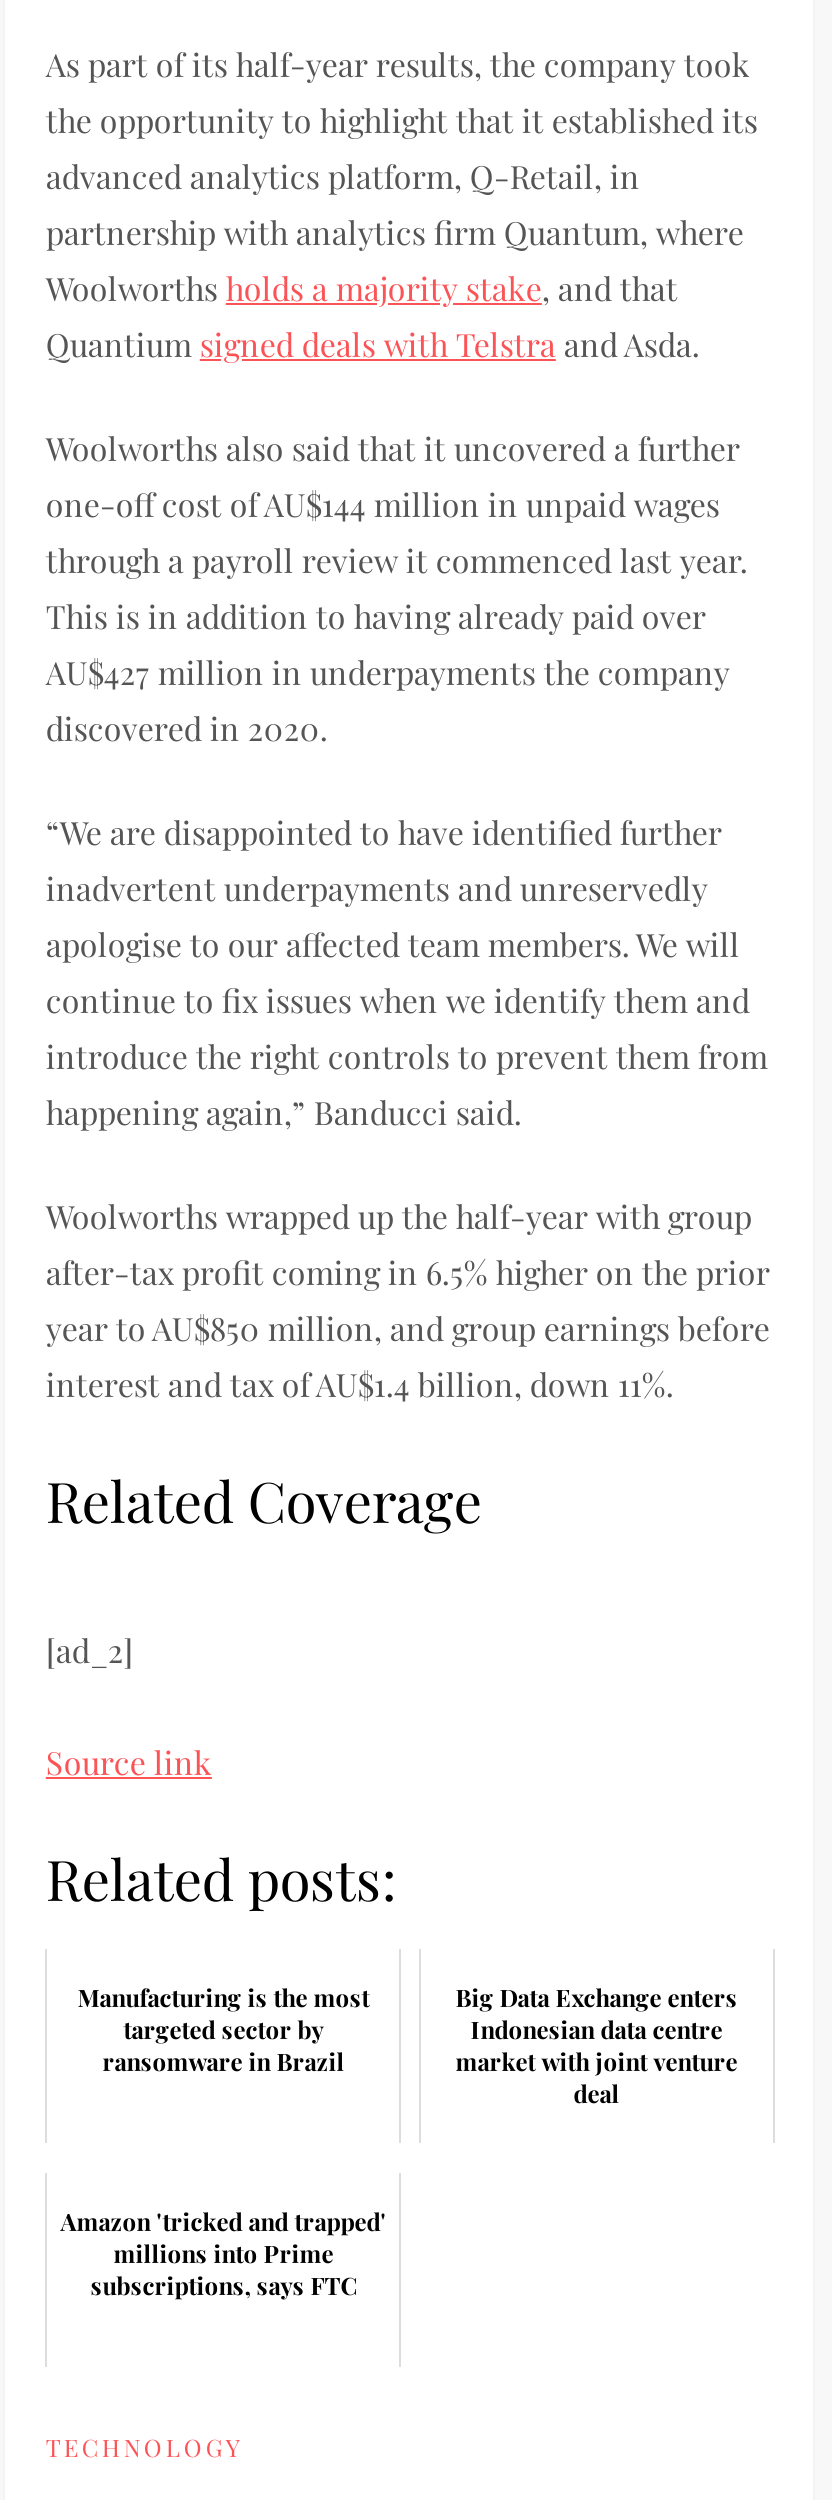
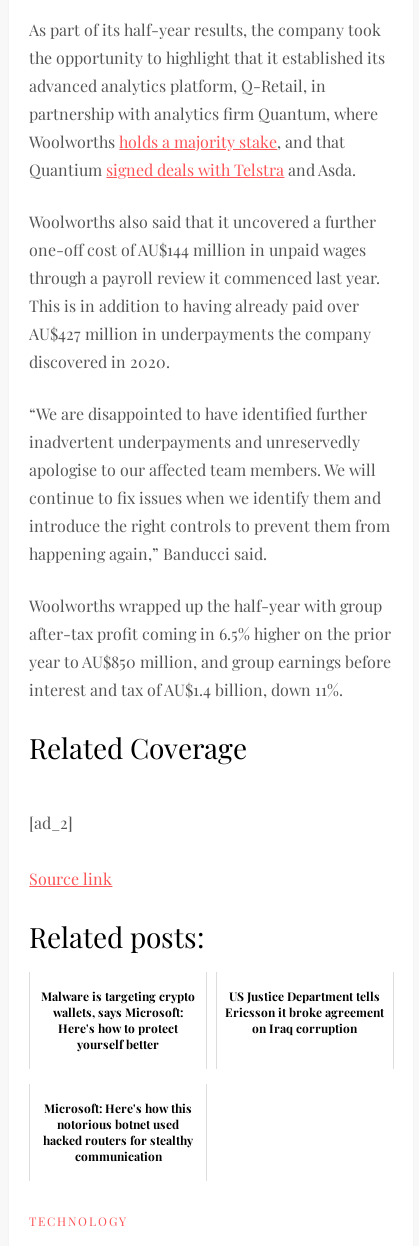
- Manufacturing is the most
- targeted sector by
- ransomware in Brazil
+ Malware is targeting crypto
+ wallets, says Microsoft:
+ Here's how to protect
+ yourself better

- Big Data Exchange enters
- Indonesian data centre
- market with joint venture
- deal
+ US Justice Department tells
+ Ericsson it broke agreement
+ on Iraq corruption

- Amazon 'tricked and trapped'
- millions into Prime
- subscriptions, says FTC
+ Microsoft: Here's how this
+ notorious botnet used
+ hacked routers for stealthy
+ communication
